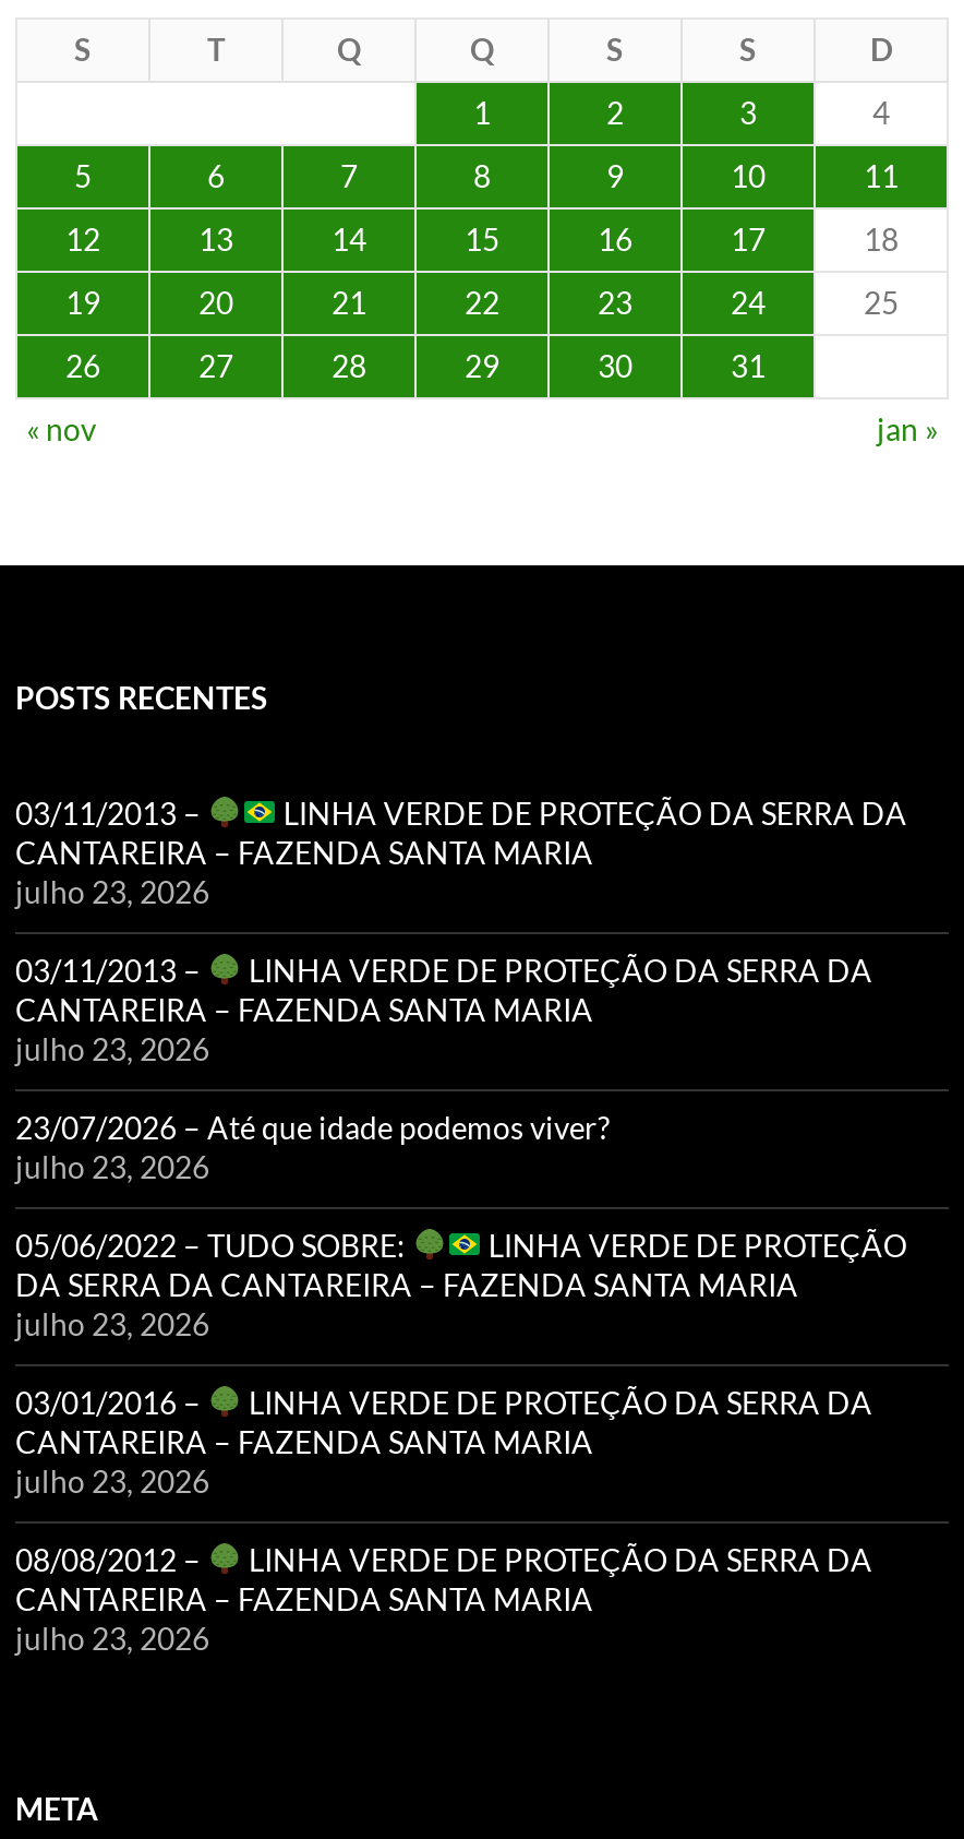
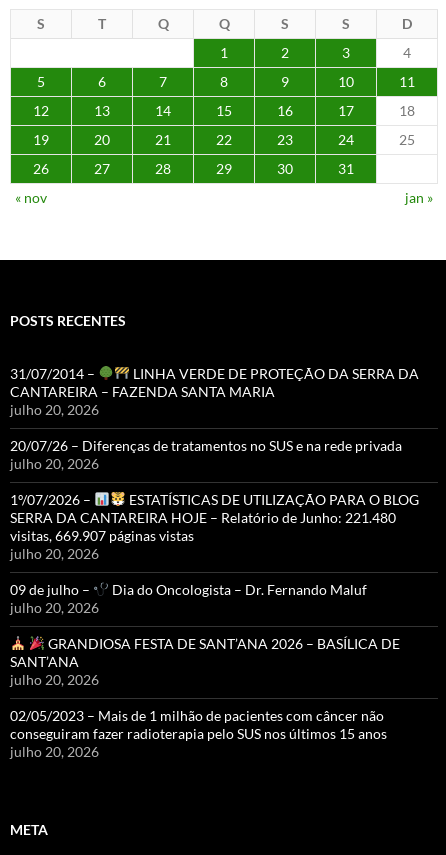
- 03/11/2013 – LINHA VERDE DE PROTEÇÃO DA SERRA DA
+ 31/07/2014 – LINHA VERDE DE PROTEÇÃO DA SERRA DA

- julho 23, 2026
+ julho 20, 2026

- 03/11/2013 –
- LINHA VERDE DE PROTEÇÃO DA SERRA DA
- CANTAREIRA – FAZENDA SANTA MARIA
- julho 23, 2026
+ 20/07/26 – Diferenças de tratamentos no SUS e na rede privada
+ julho 20, 2026

- 23/07/2026 – Até que idade podemos viver?
- julho 23, 2026
+ 1º/07/2026 –
+ ESTATÍSTICAS DE UTILIZAÇÃO PARA O BLOG
+ SERRA DA CANTAREIRA HOJE – Relatório de Junho: 221.480
+ visitas, 669.907 páginas vistas
+ julho 20, 2026

- 05/06/2022 – TUDO SOBRE:
- LINHA VERDE DE PROTEÇÃO
- DA SERRA DA CANTAREIRA – FAZENDA SANTA MARIA
- julho 23, 2026
+ 09 de julho –
+ Dia do Oncologista – Dr. Fernando Maluf
+ julho 20, 2026

- 03/01/2016 –
- LINHA VERDE DE PROTEÇÃO DA SERRA DA
- CANTAREIRA – FAZENDA SANTA MARIA
- julho 23, 2026
+ GRANDIOSA FESTA DE SANT’ANA 2026 – BASÍLICA DE
+ SANT’ANA
+ julho 20, 2026

- 08/08/2012 –
- LINHA VERDE DE PROTEÇÃO DA SERRA DA
- CANTAREIRA – FAZENDA SANTA MARIA
- julho 23, 2026
+ 02/05/2023 – Mais de 1 milhão de pacientes com câncer não
+ conseguiram fazer radioterapia pelo SUS nos últimos 15 anos
+ julho 20, 2026
